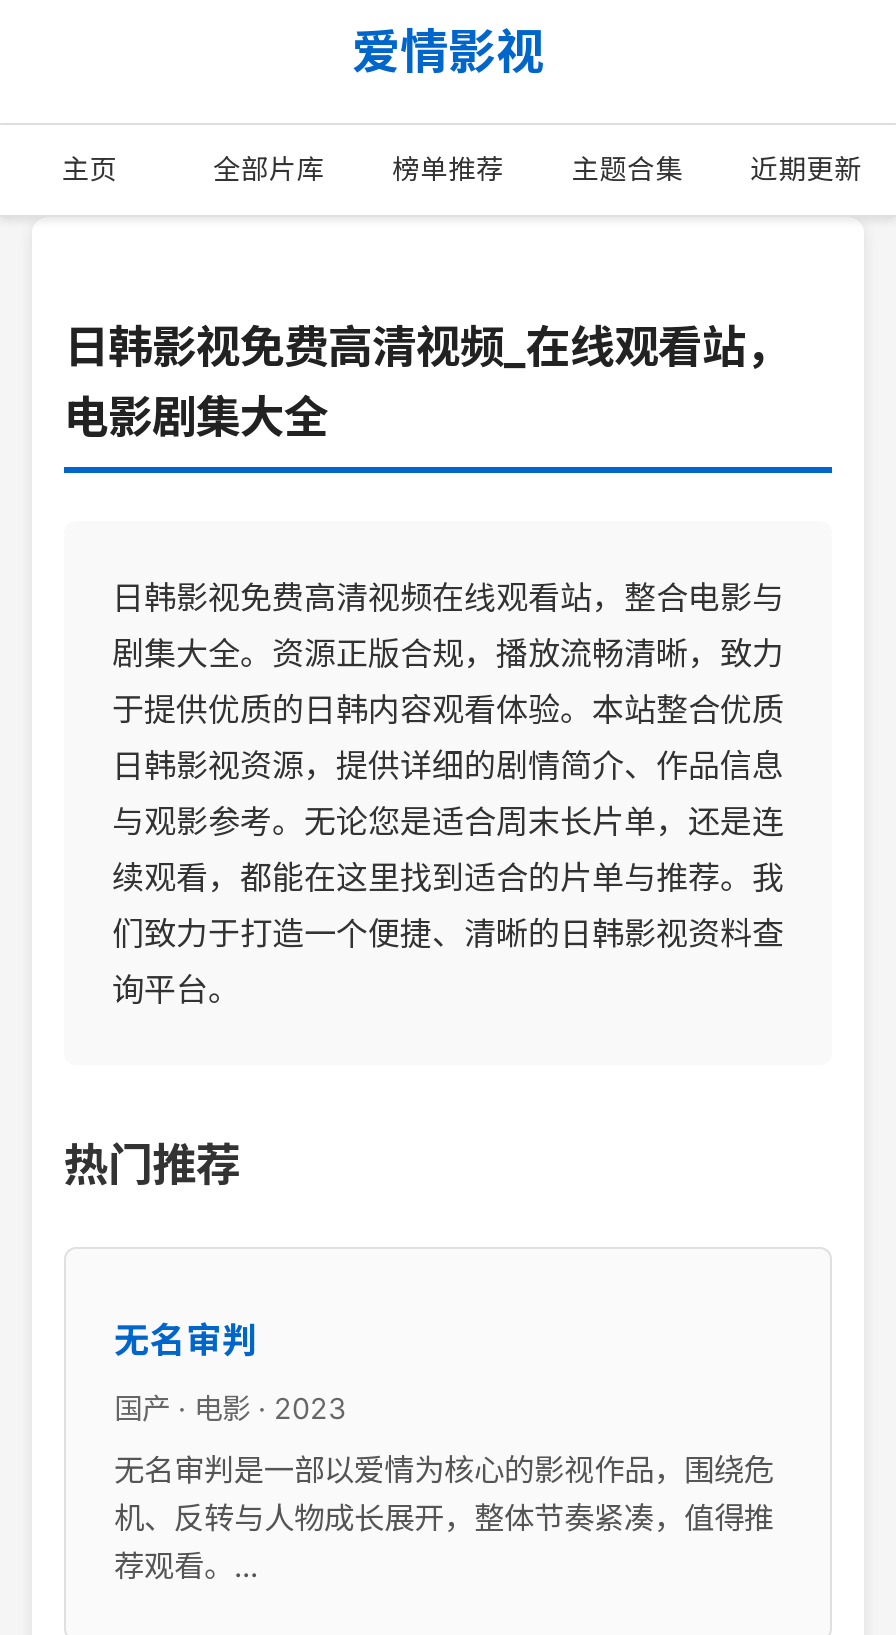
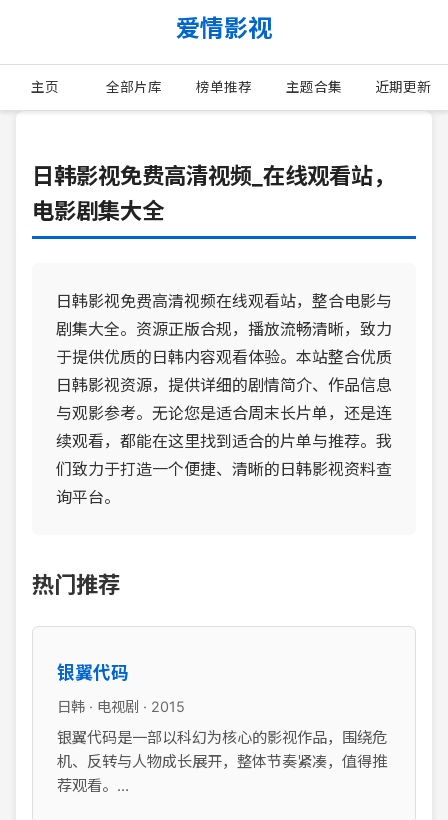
- 无名审判
+ 银翼代码

- 国产 · 电影 · 2023
+ 日韩 · 电视剧 · 2015

- 无名审判是一部以爱情为核心的影视作品，围绕危
+ 银翼代码是一部以科幻为核心的影视作品，围绕危
